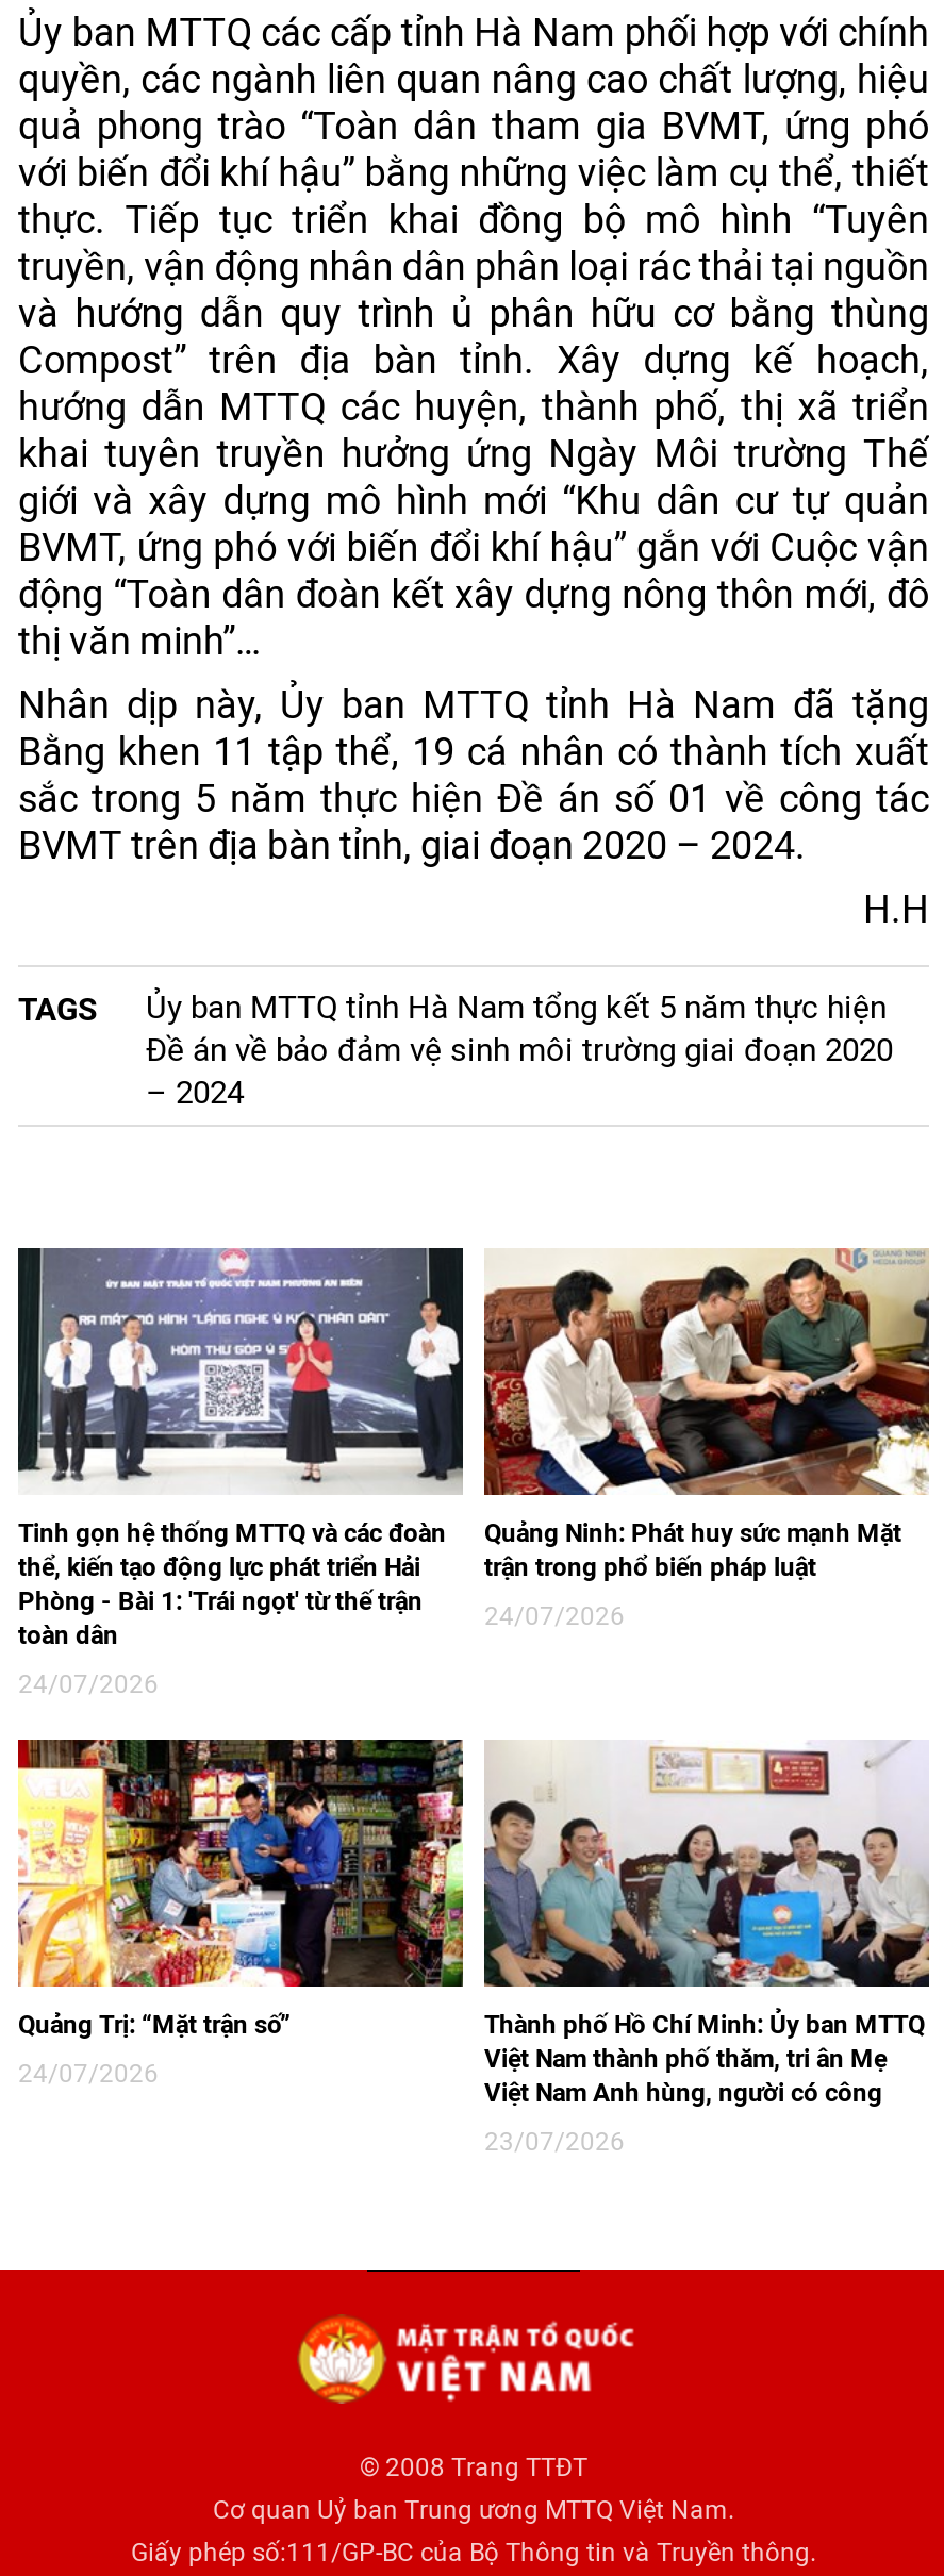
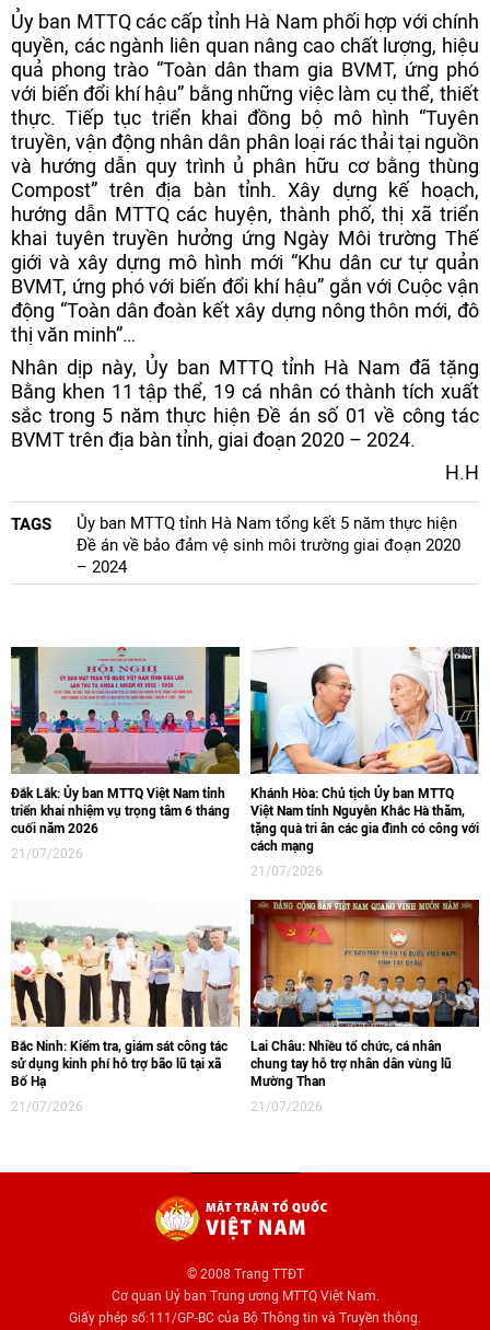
- [image]
- Tinh gọn hệ thống MTTQ và các đoàn
- thể, kiến tạo động lực phát triển Hải
- Phòng - Bài 1: 'Trái ngọt' từ thế trận
- toàn dân
+ [image]
+ Đắk Lắk: Ủy ban MTTQ Việt Nam tỉnh
+ triển khai nhiệm vụ trọng tâm 6 tháng
+ cuối năm 2026

- [image]
- Quảng Ninh: Phát huy sức mạnh Mặt
- trận trong phổ biến pháp luật
+ [image]
+ Khánh Hòa: Chủ tịch Ủy ban MTTQ
+ Việt Nam tỉnh Nguyễn Khắc Hà thăm,
+ tặng quà tri ân các gia đình có công với
+ cách mạng

- 24/07/2026
+ 21/07/2026

- 24/07/2026
+ 21/07/2026

- [image]
- Quảng Trị: “Mặt trận số”
+ [image]
+ Bắc Ninh: Kiểm tra, giám sát công tác
+ sử dụng kinh phí hỗ trợ bão lũ tại xã
+ Bố Hạ

- [image]
- Thành phố Hồ Chí Minh: Ủy ban MTTQ
- Việt Nam thành phố thăm, tri ân Mẹ
- Việt Nam Anh hùng, người có công
+ [image]
+ Lai Châu: Nhiều tổ chức, cá nhân
+ chung tay hỗ trợ nhân dân vùng lũ
+ Mường Than

- 24/07/2026
+ 21/07/2026

- 23/07/2026
+ 21/07/2026
